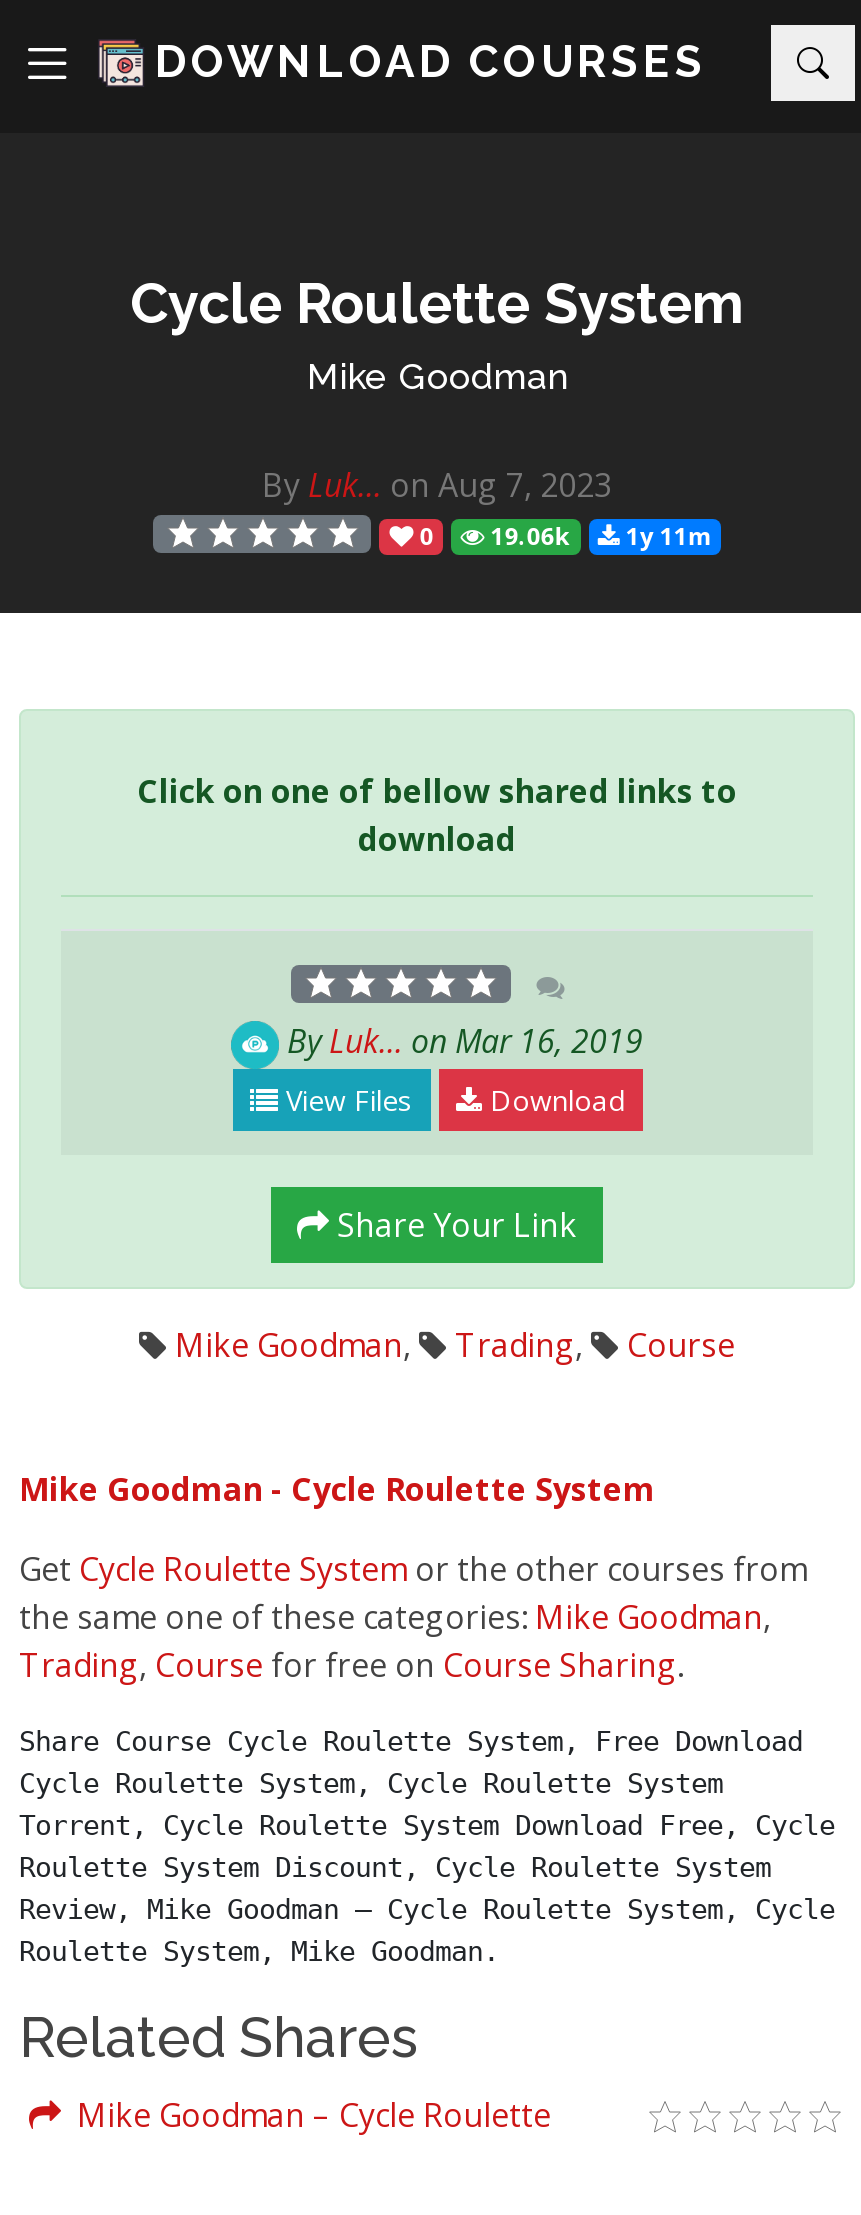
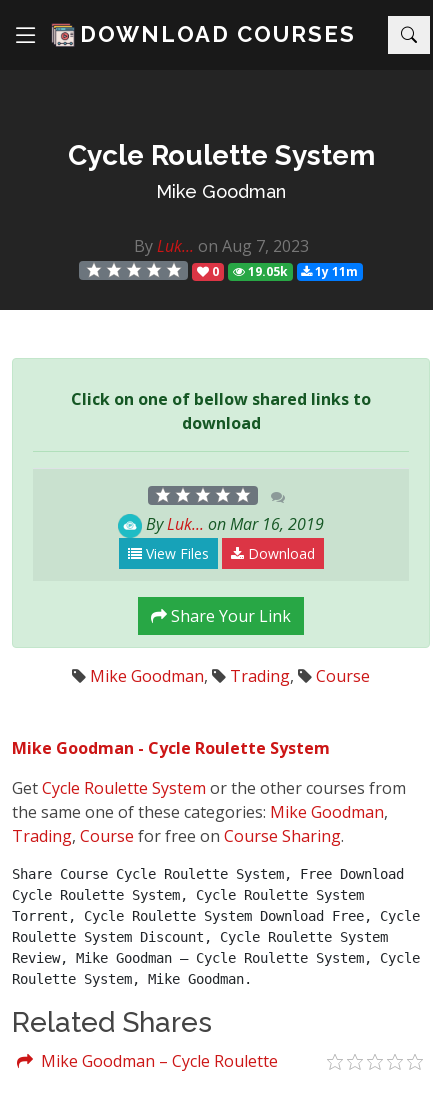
- 0 19.06k 1y 11m
+ 0 19.05k 1y 11m
